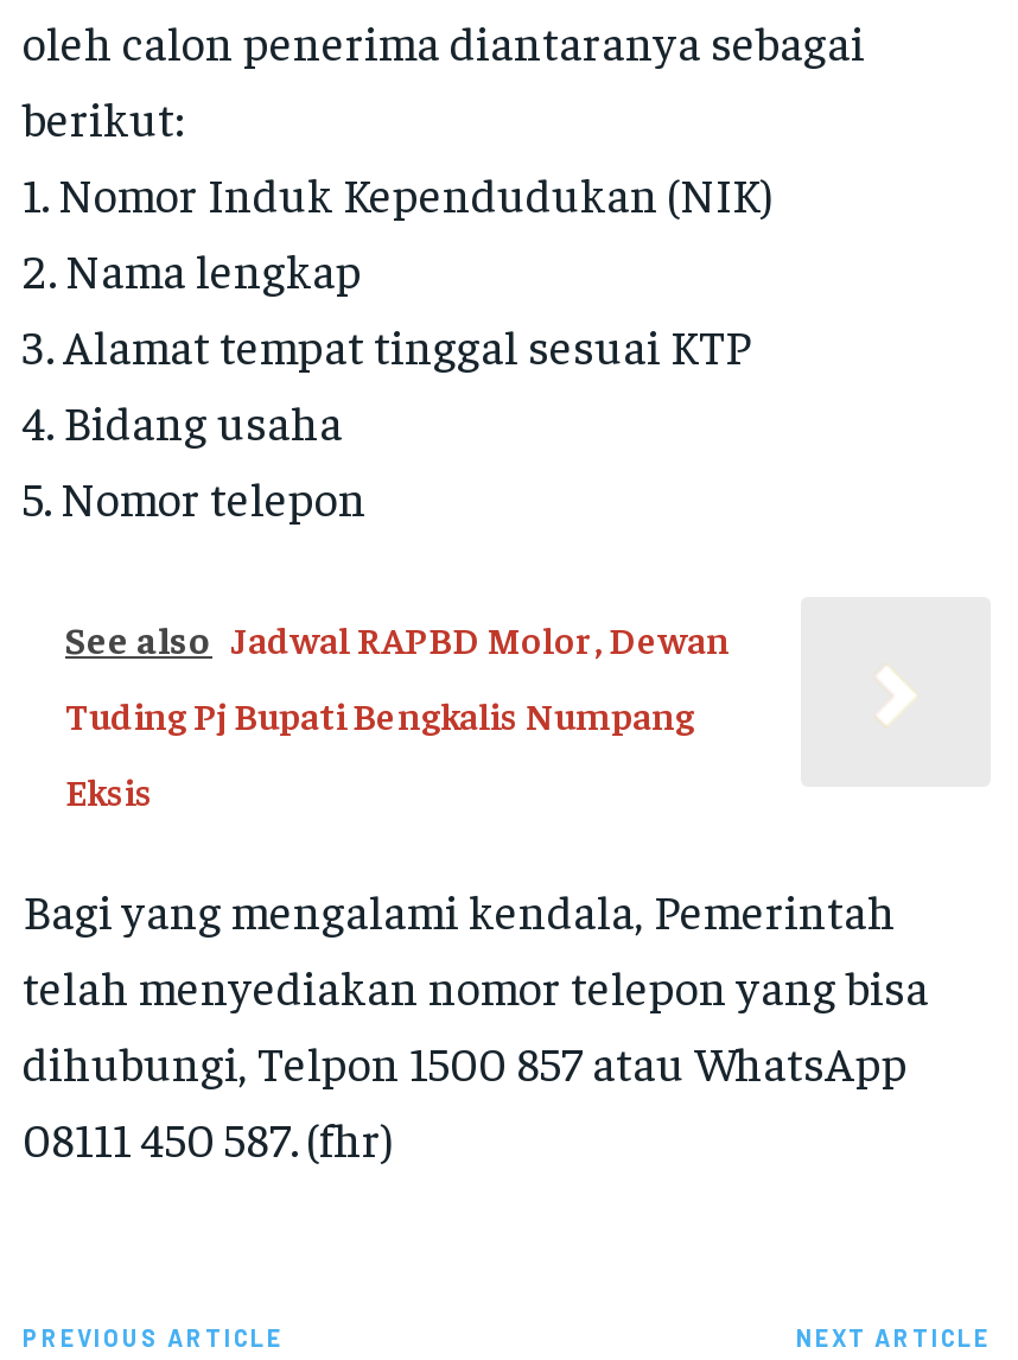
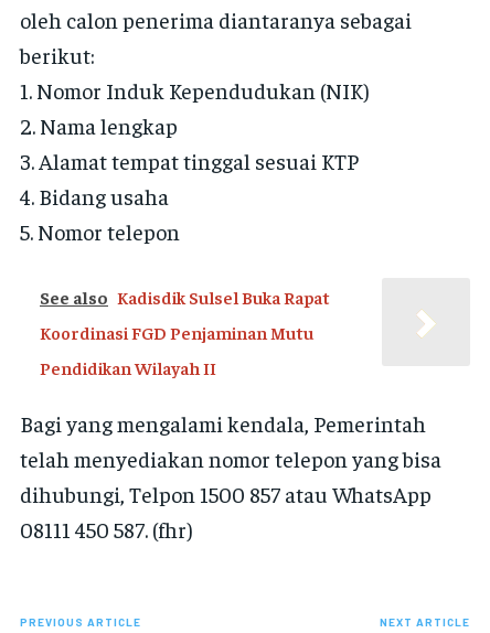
- See also Jadwal RAPBD Molor, Dewan
+ See also Kadisdik Sulsel Buka Rapat

- Tuding Pj Bupati Bengkalis Numpang
+ Koordinasi FGD Penjaminan Mutu

- Eksis
+ Pendidikan Wilayah II
